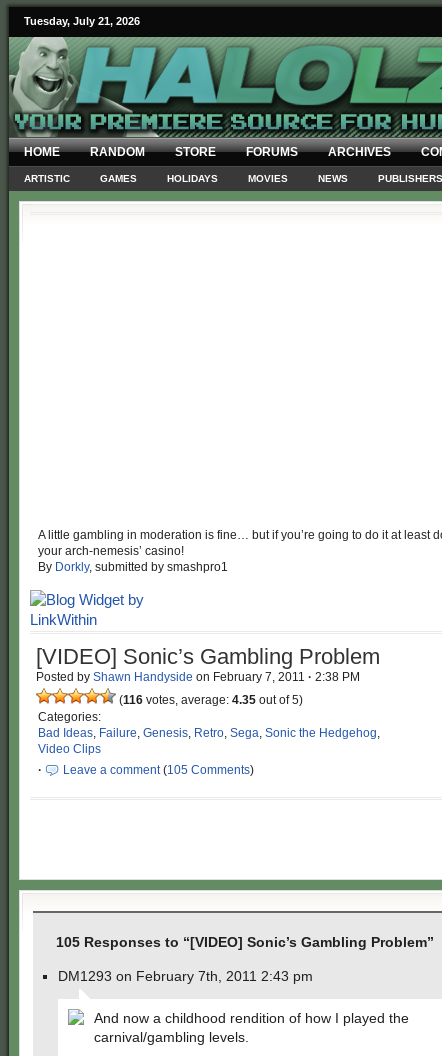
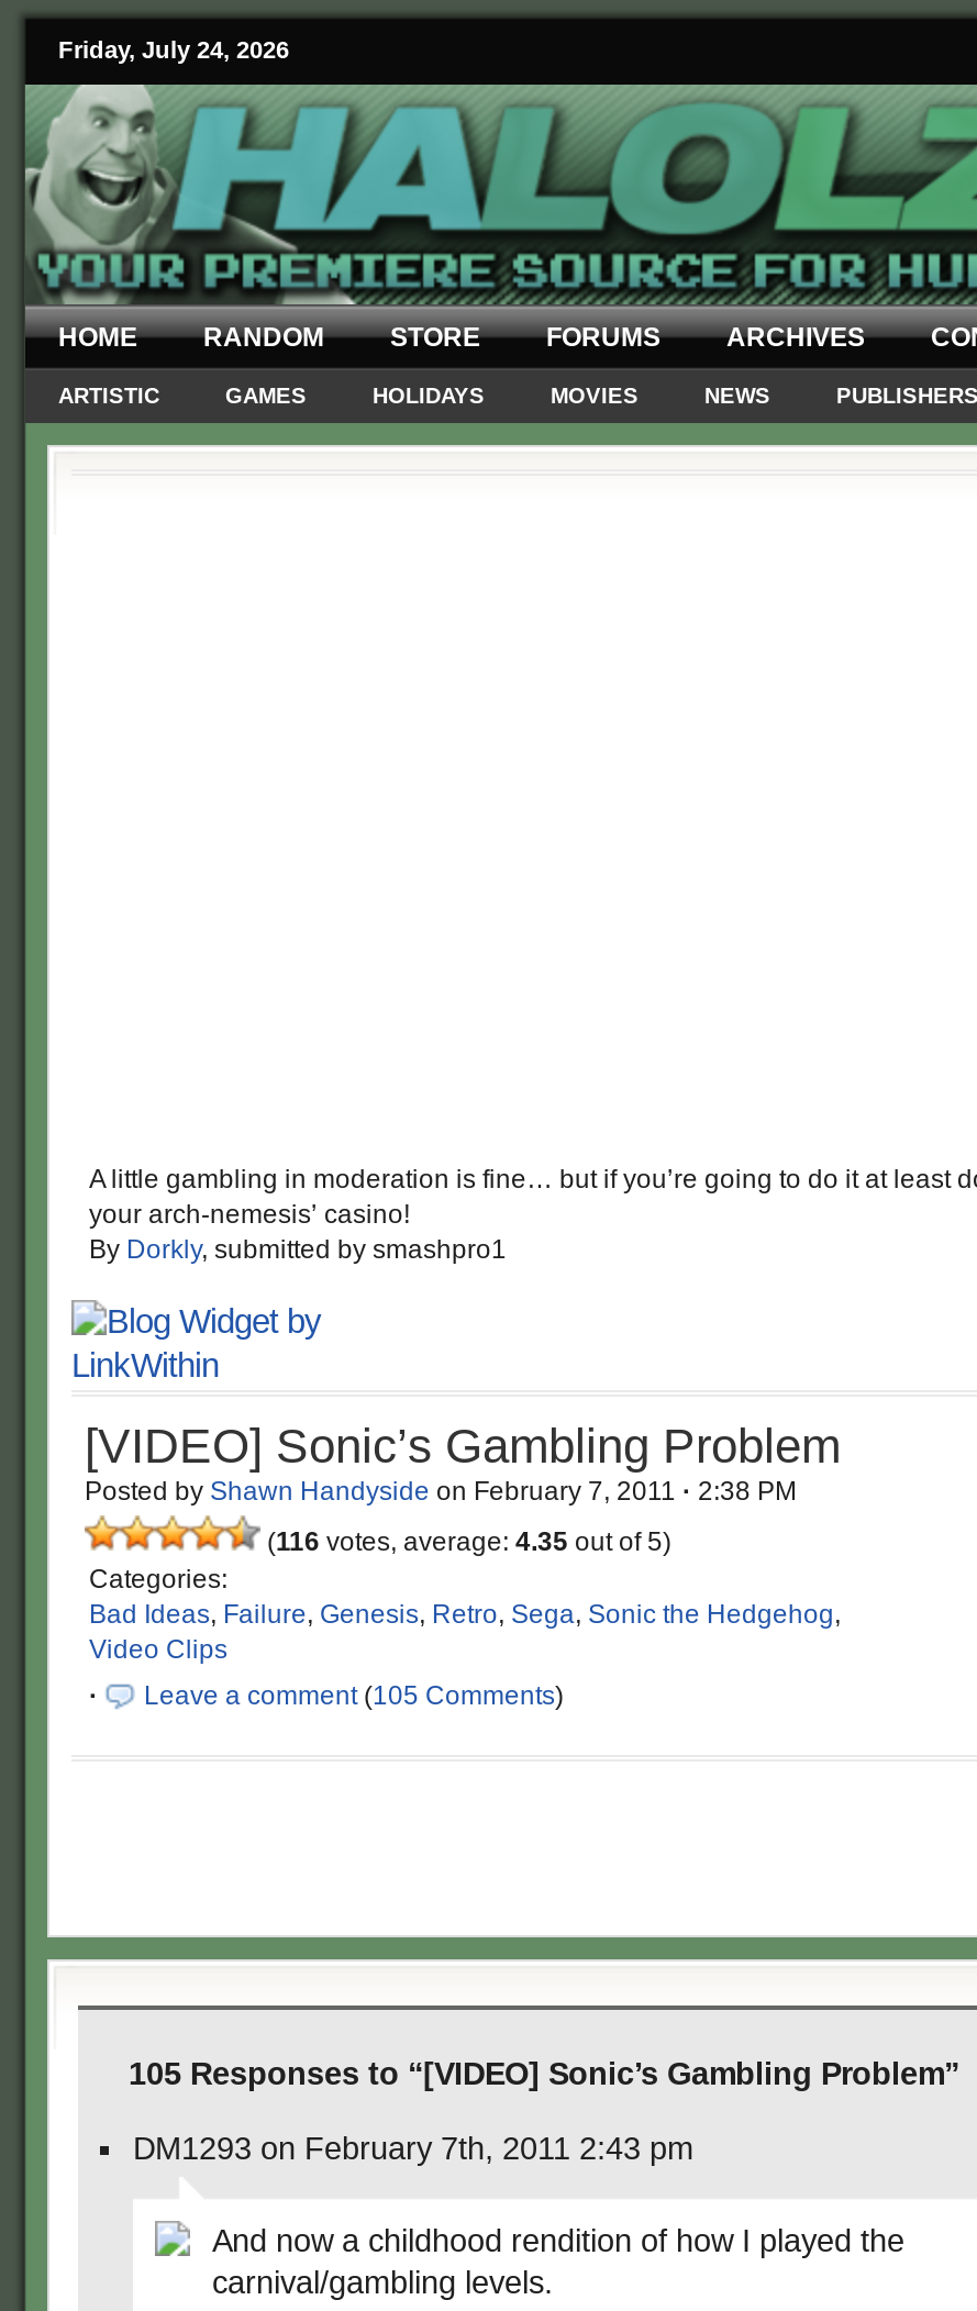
- Tuesday, July 21, 2026
+ Friday, July 24, 2026
